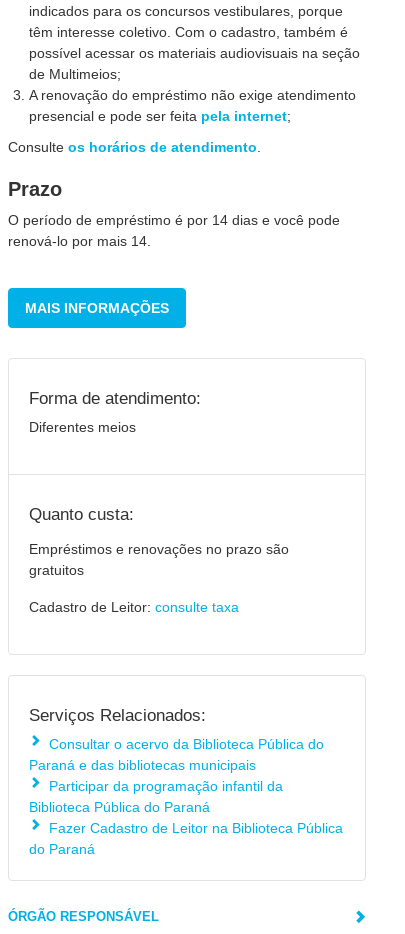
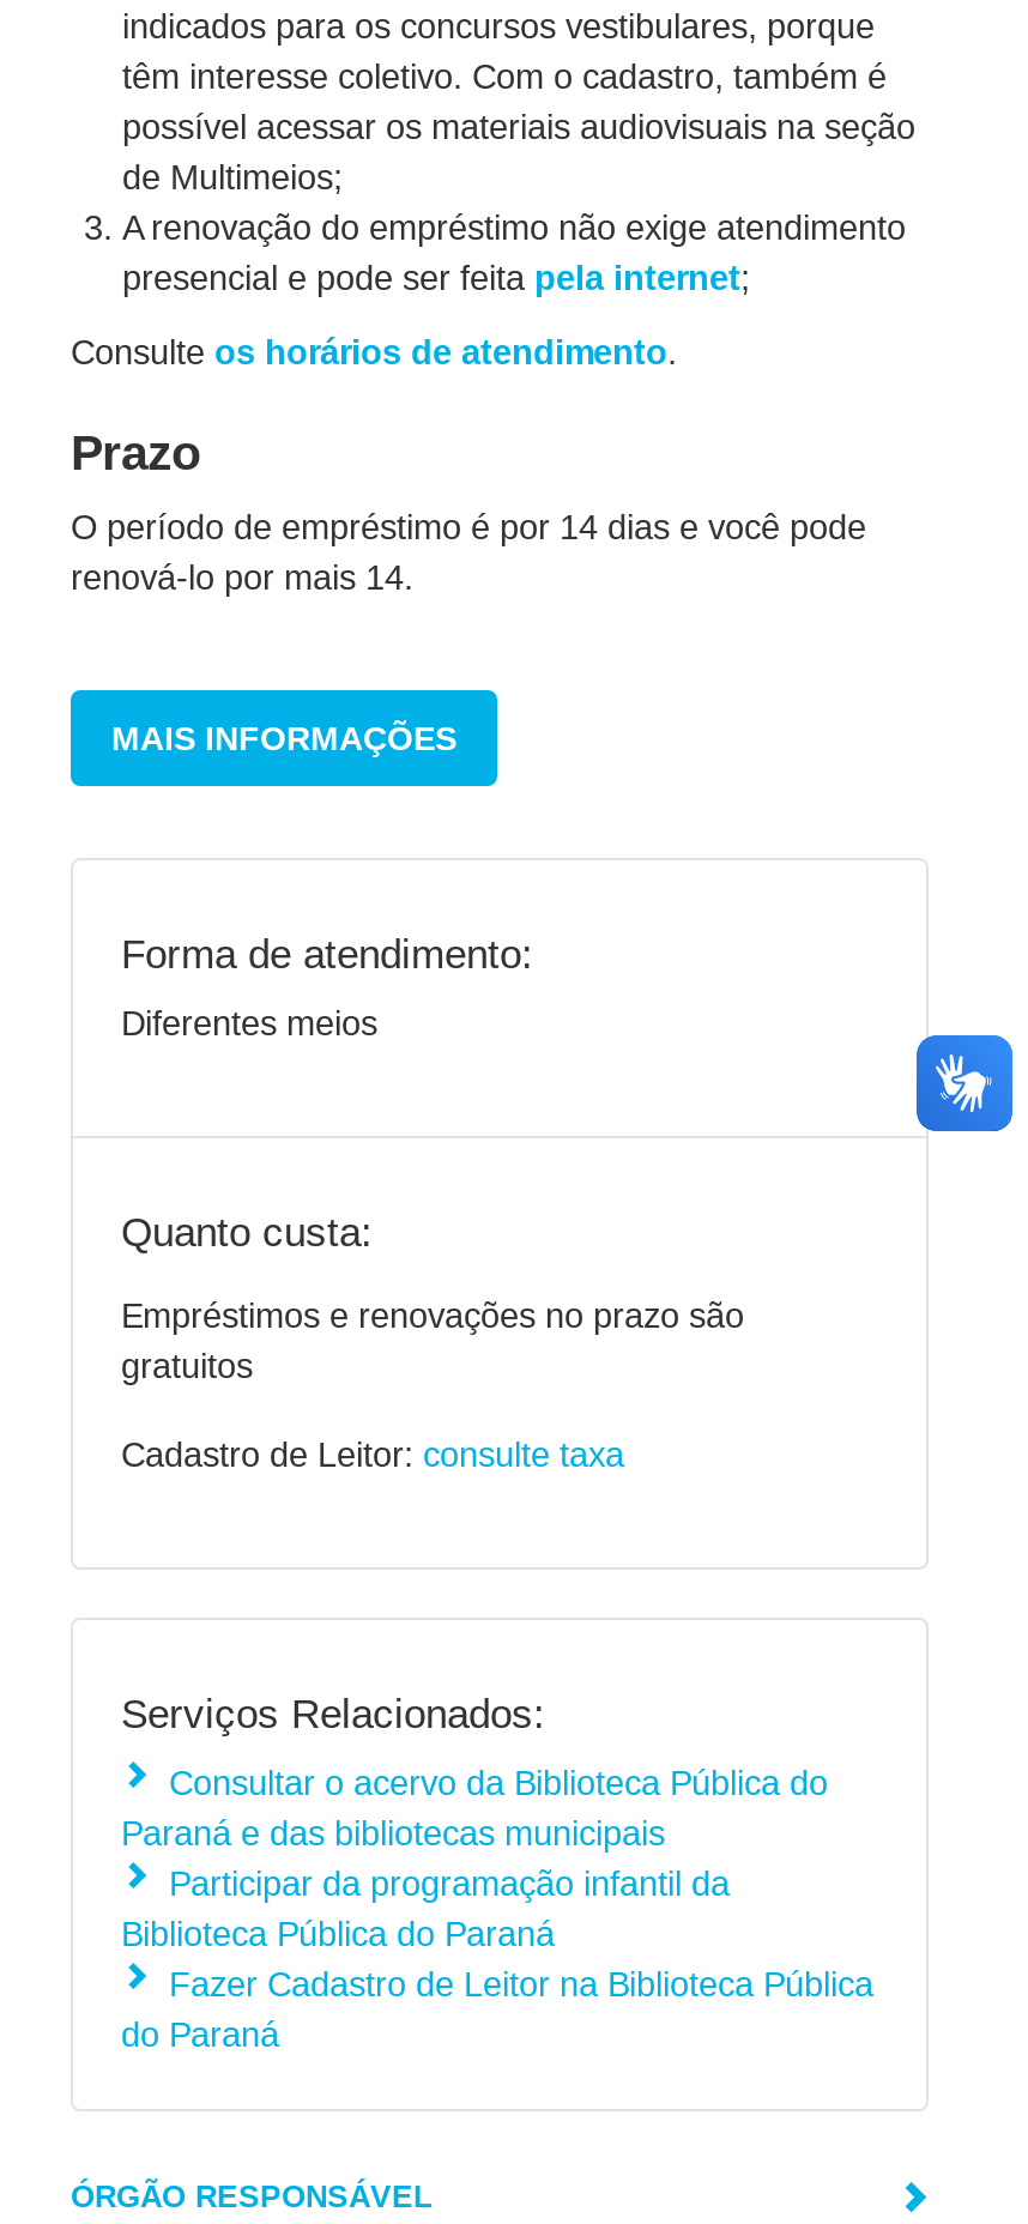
+ [image]
